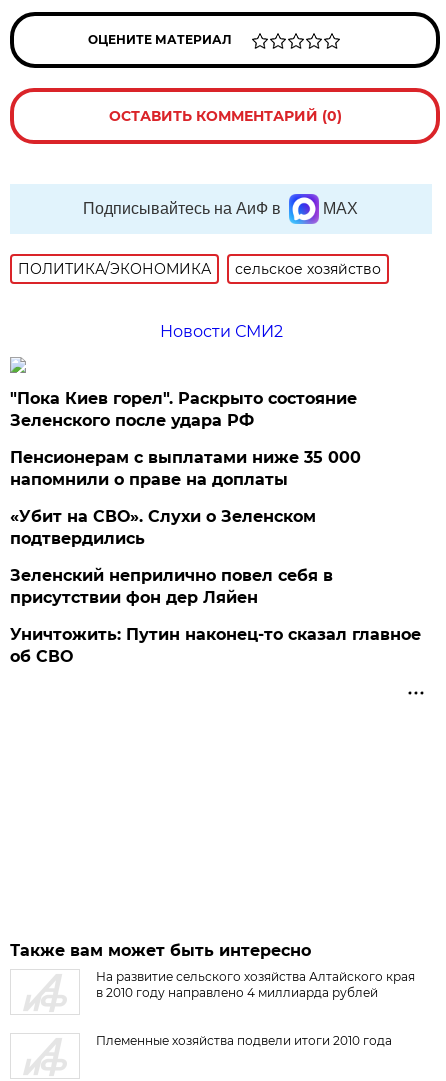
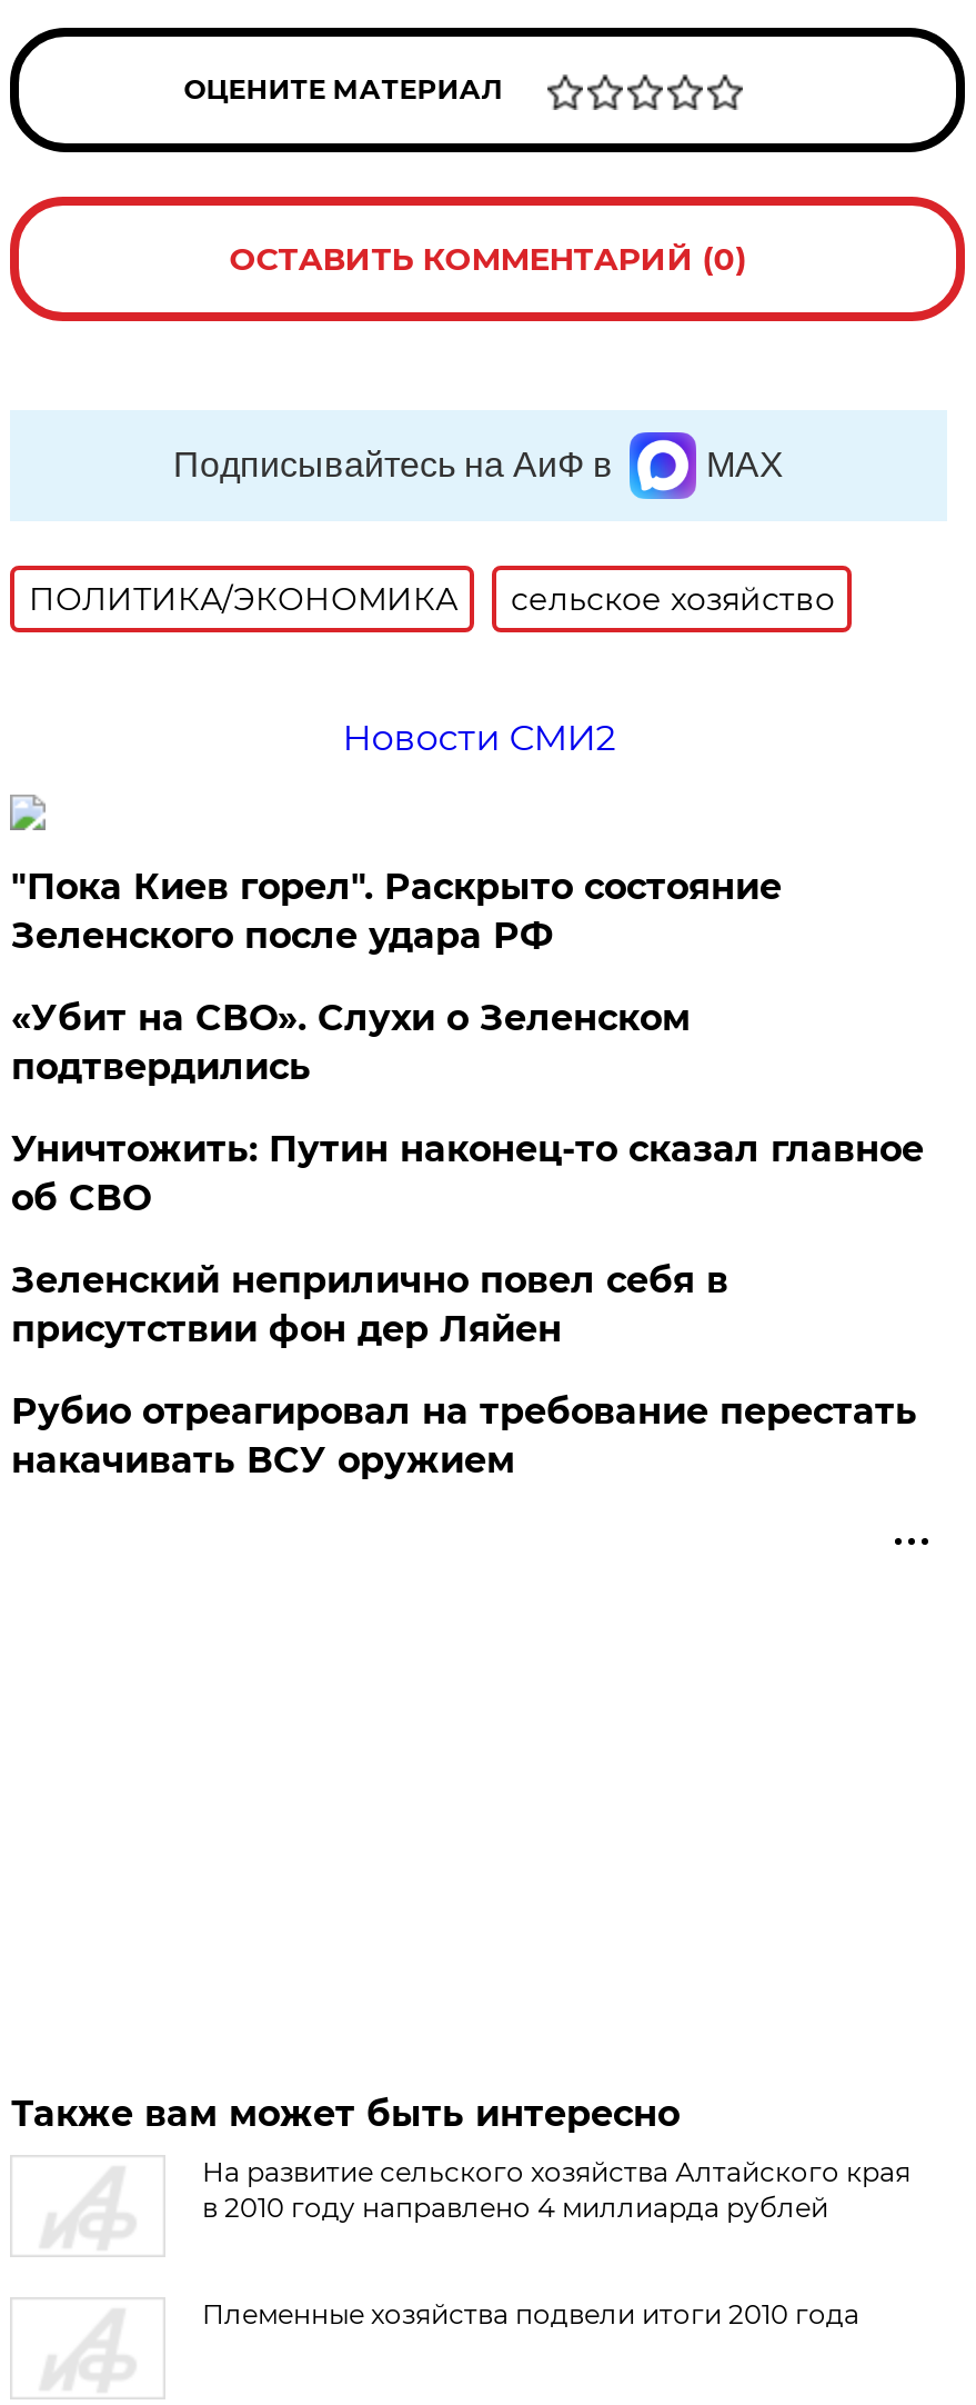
- Пенсионерам с выплатами ниже 35 000
- напомнили о праве на доплаты

moved up: «Убит на СВО». Слухи о Зеленском | подтвердились

+ Рубио отреагировал на требование перестать
+ накачивать ВСУ оружием

moved up: Уничтожить: Путин наконец-то сказал главное | об СВО
